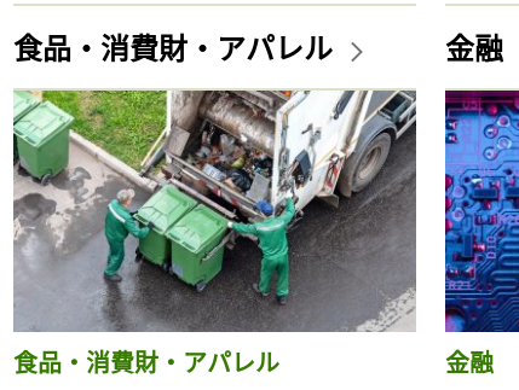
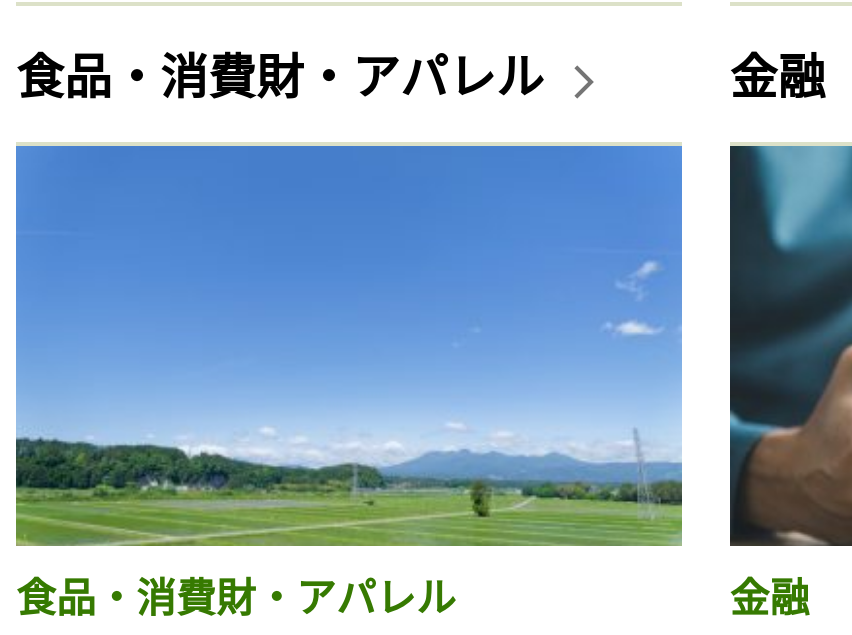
- [image]
+ [image]

- [image]
+ [image]
